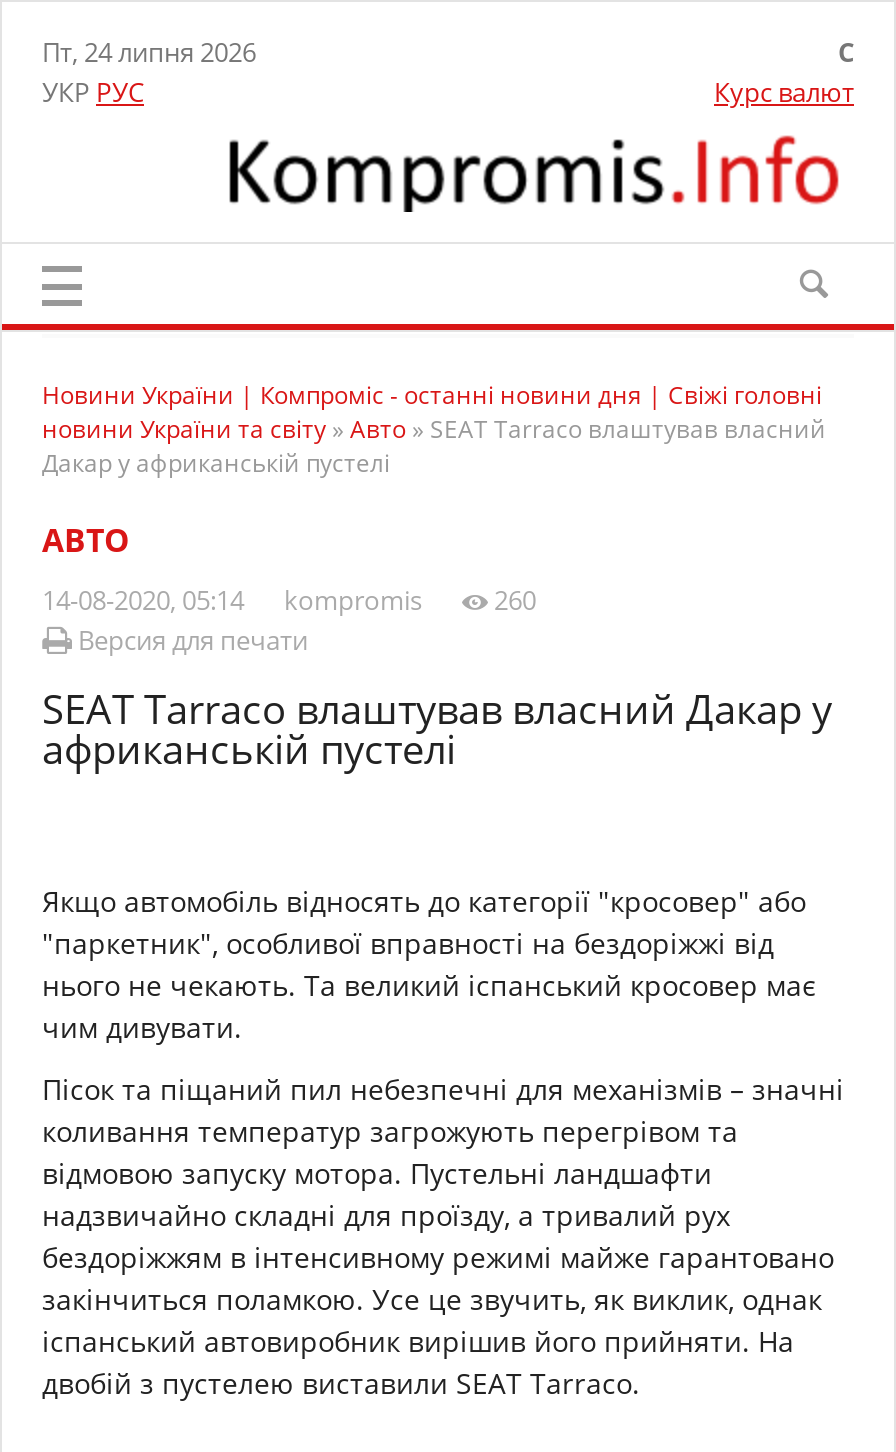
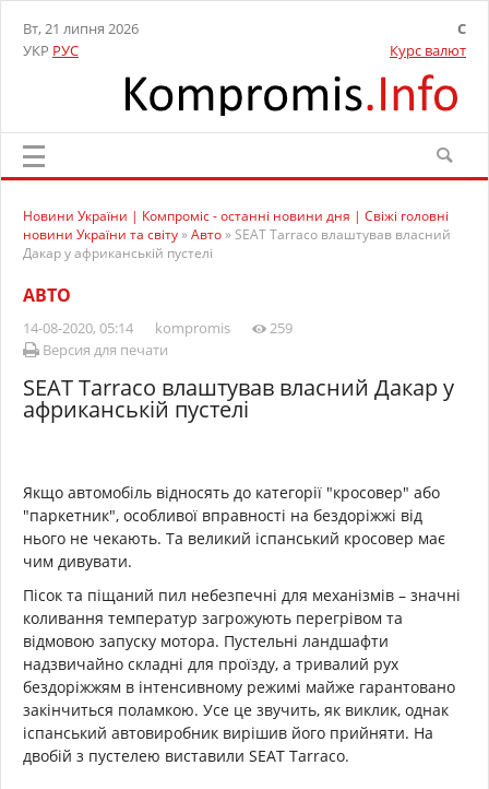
- Пт, 24 липня 2026
+ Вт, 21 липня 2026

- 14-08-2020, 05:14 kompromis 260
+ 14-08-2020, 05:14 kompromis 259
